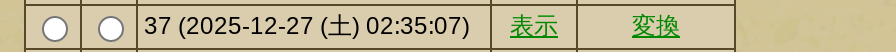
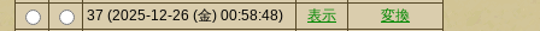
- 37 (2025-12-27 (土) 02:35:07) 表示
+ 37 (2025-12-26 (金) 00:58:48) 表示
